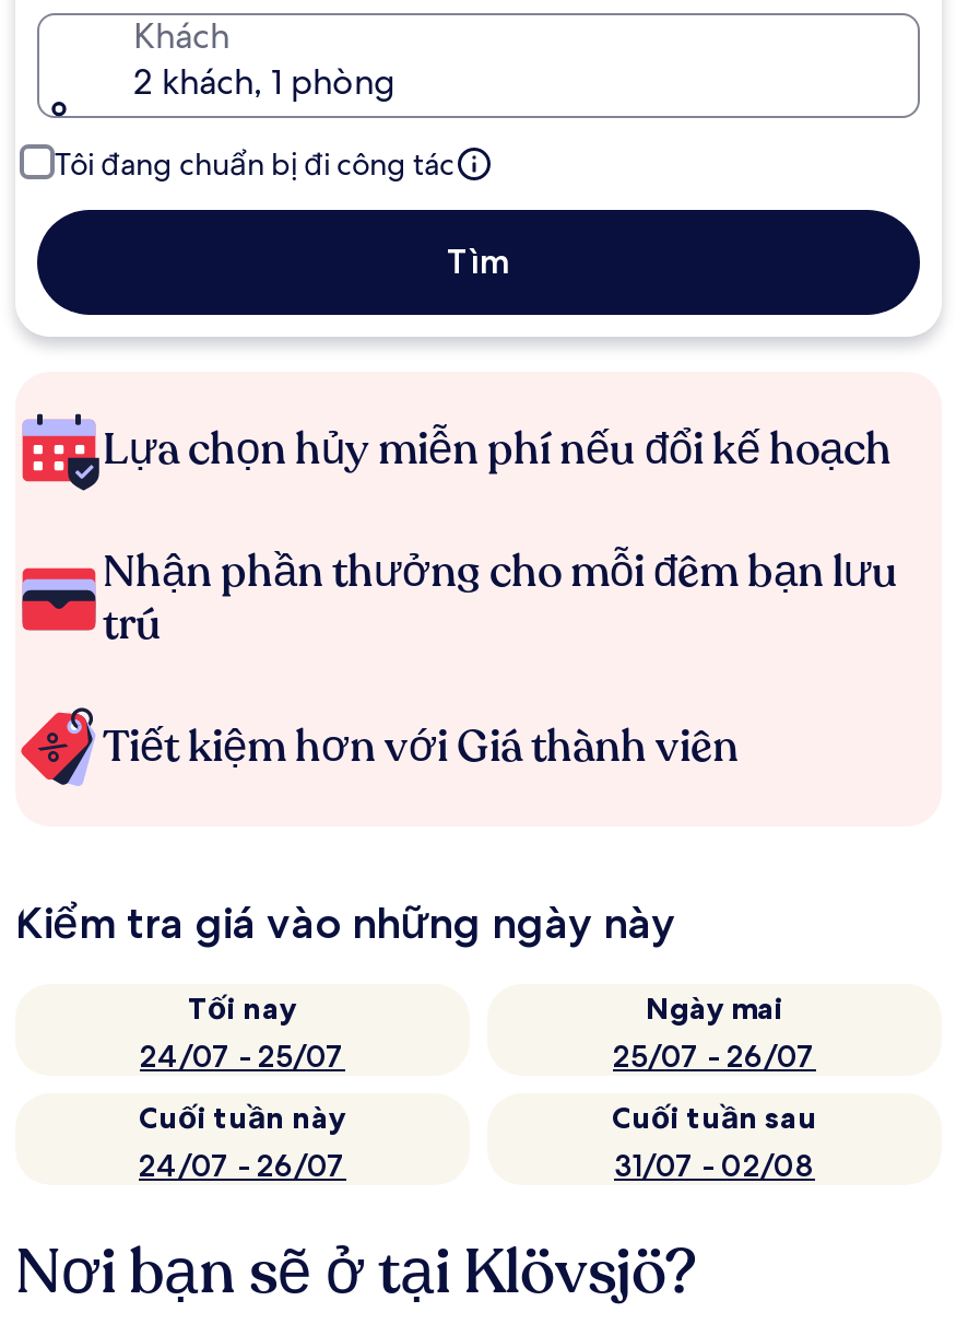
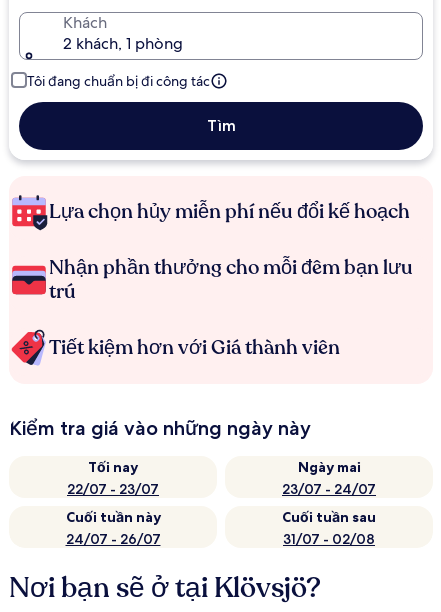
- 24/07 - 25/07
+ 22/07 - 23/07

- 25/07 - 26/07
+ 23/07 - 24/07
